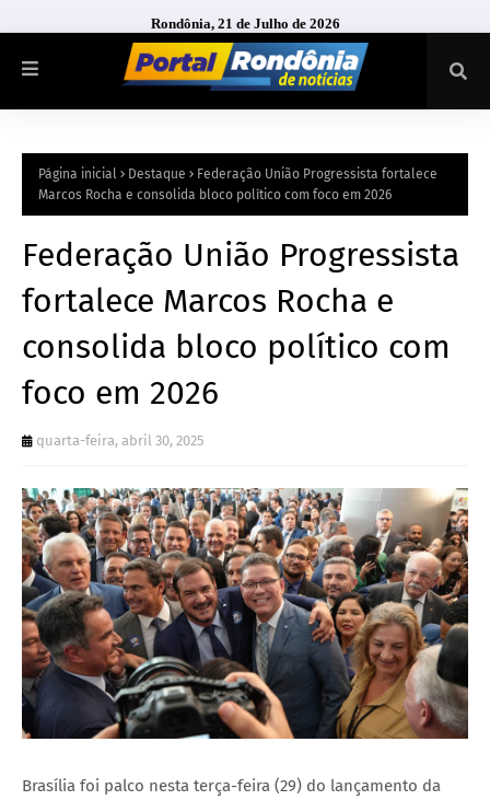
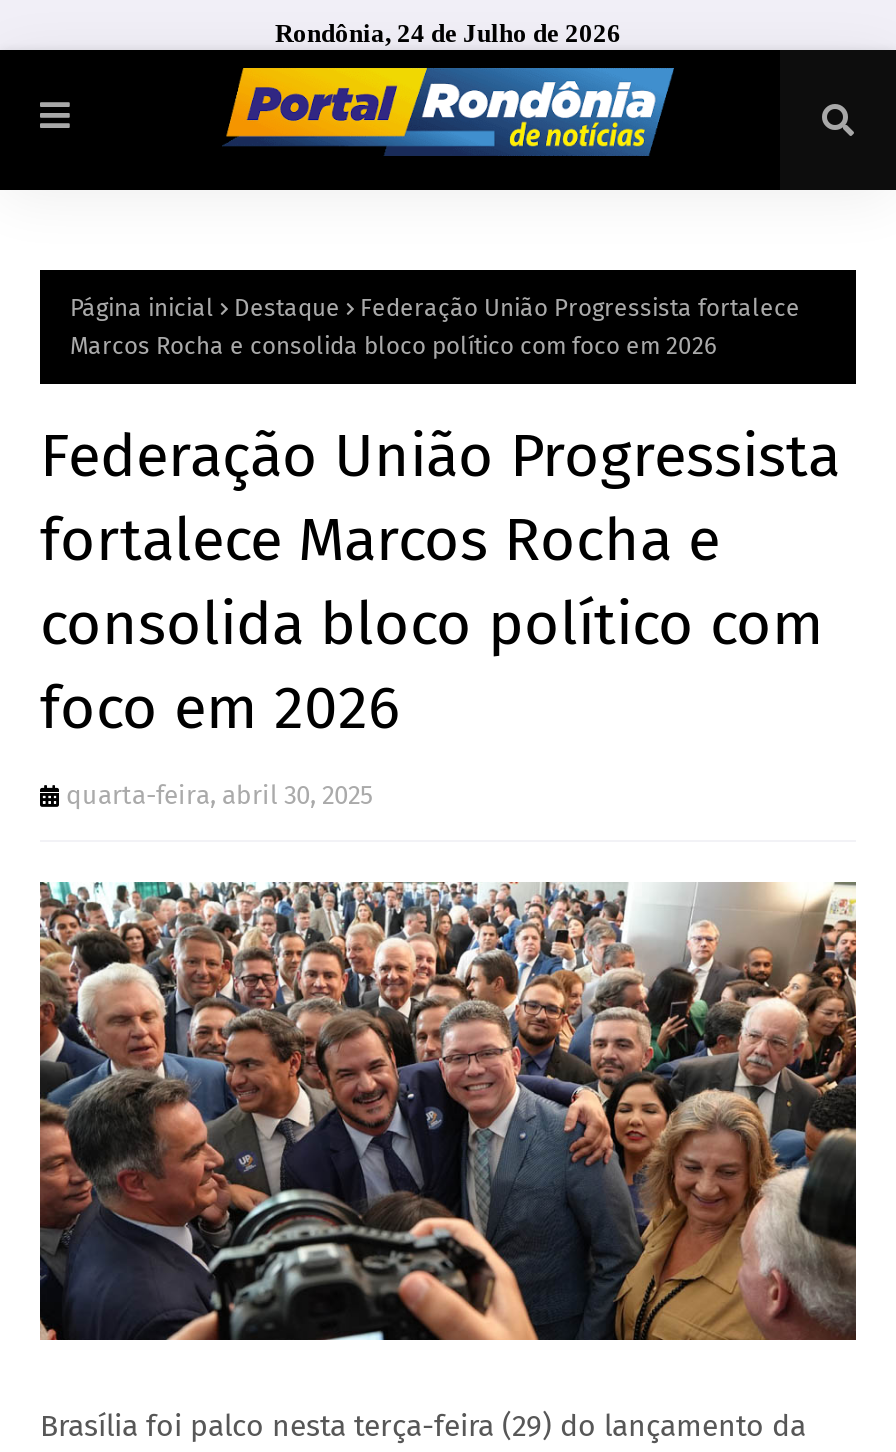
- Rondônia, 21 de Julho de 2026
+ Rondônia, 24 de Julho de 2026
